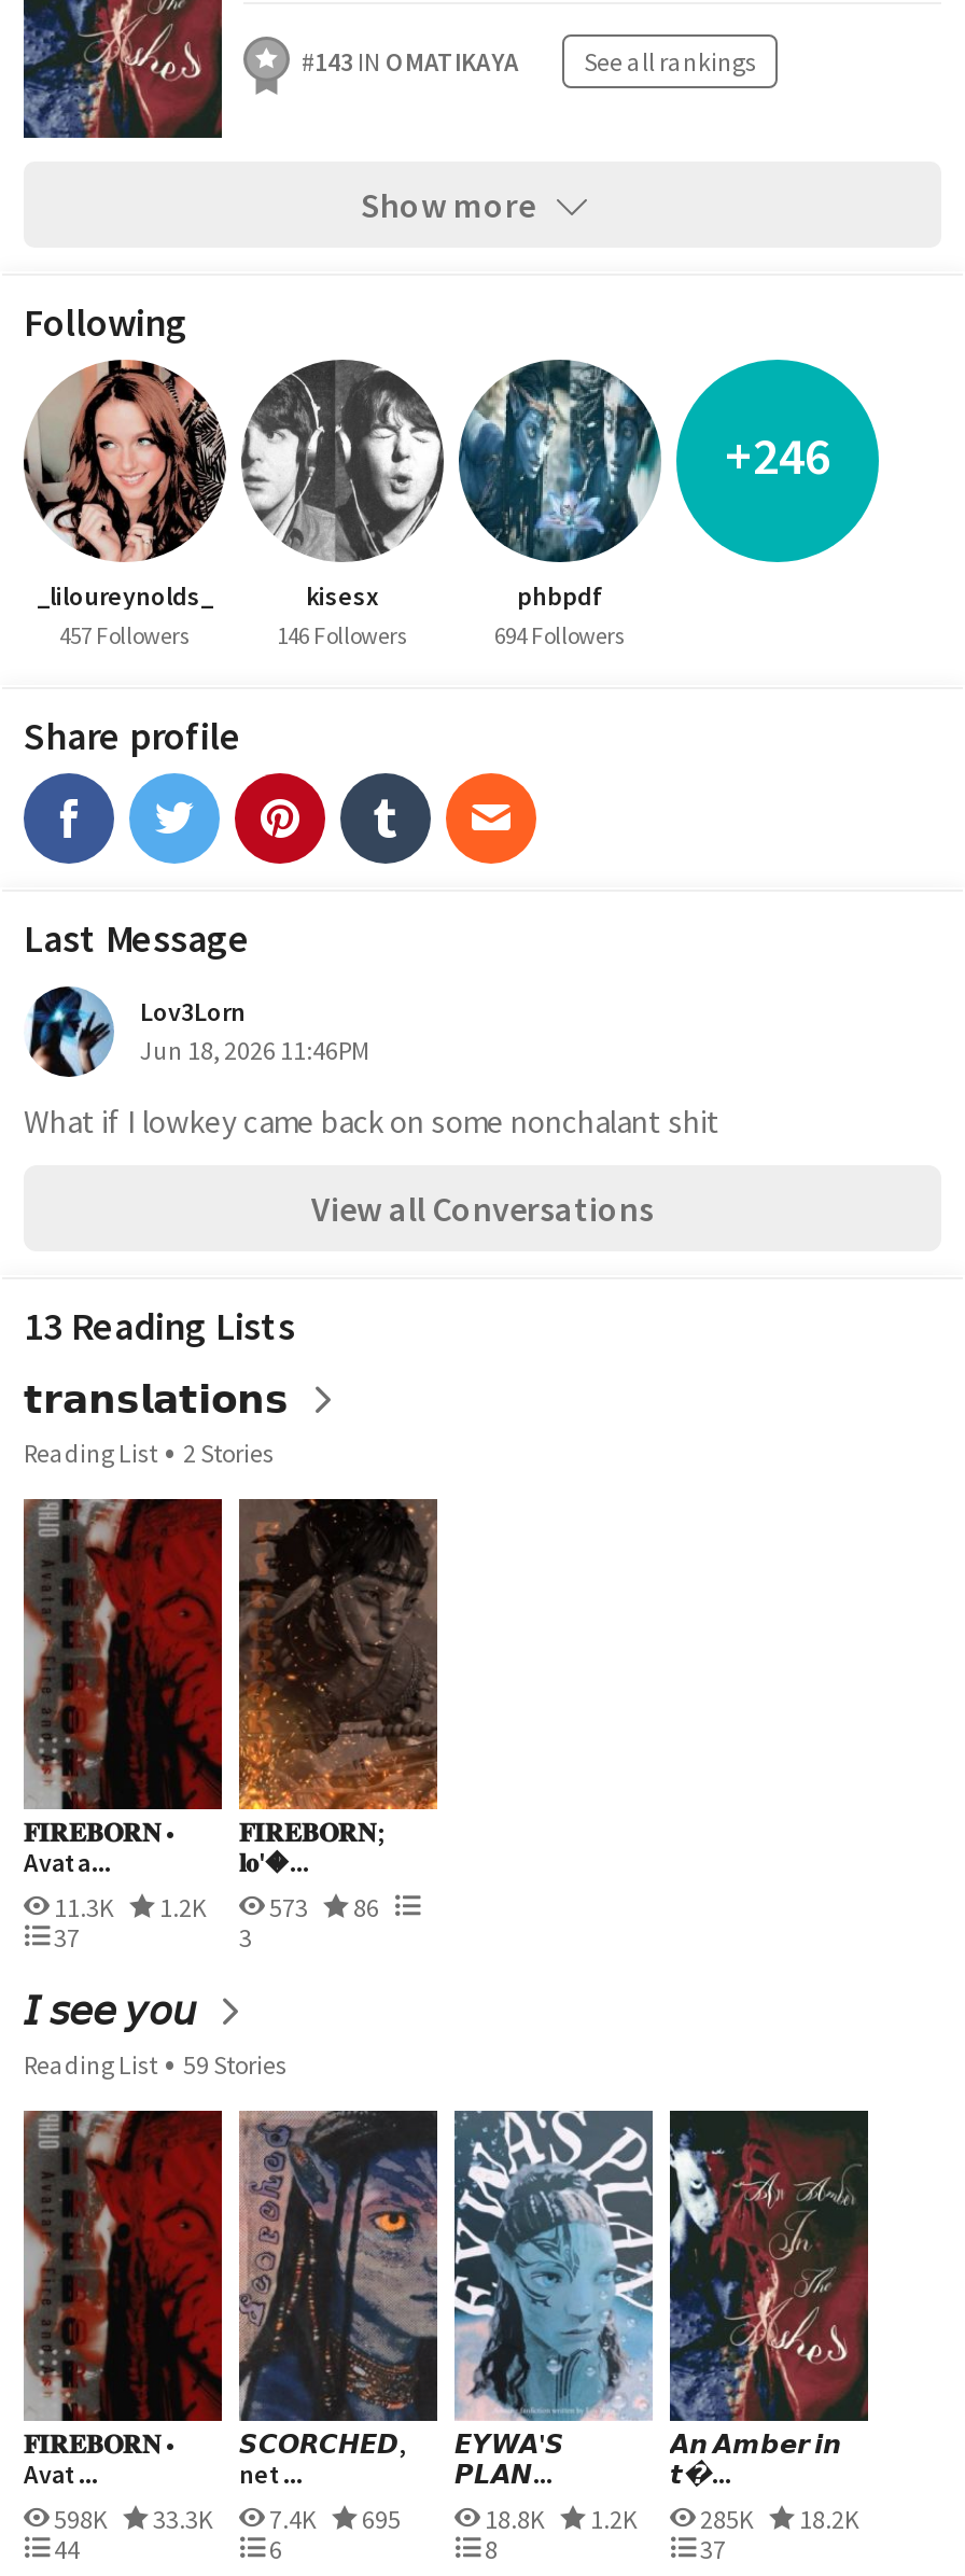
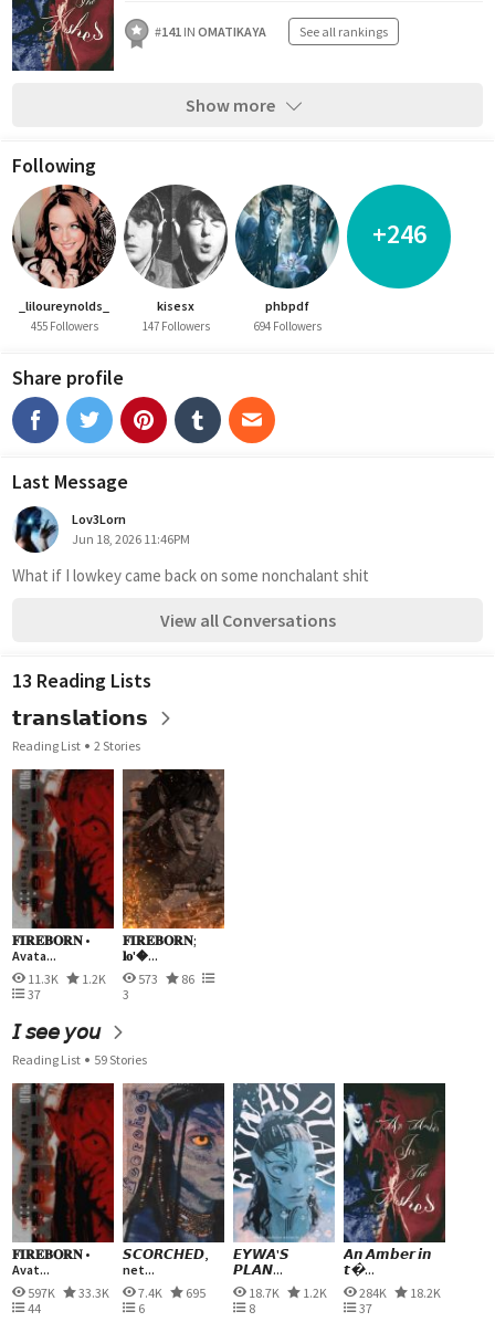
- #143 IN OMATIKAYA See all rankings
+ #141 IN OMATIKAYA See all rankings

- 457 Followers
+ 455 Followers

- 146 Followers
+ 147 Followers

- 598K 33.3K 7.4K 695
+ 597K 33.3K 7.4K 695

- 18.8K
+ 18.7K

- 285K
+ 284K
